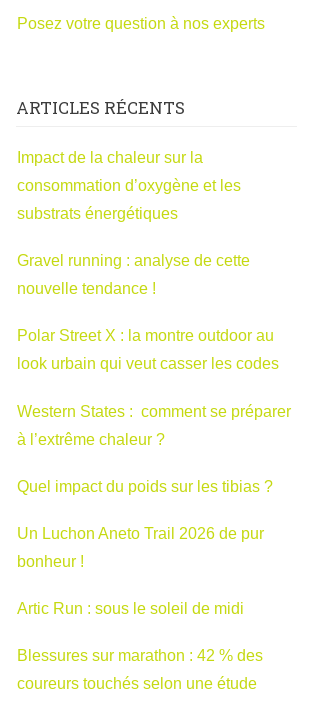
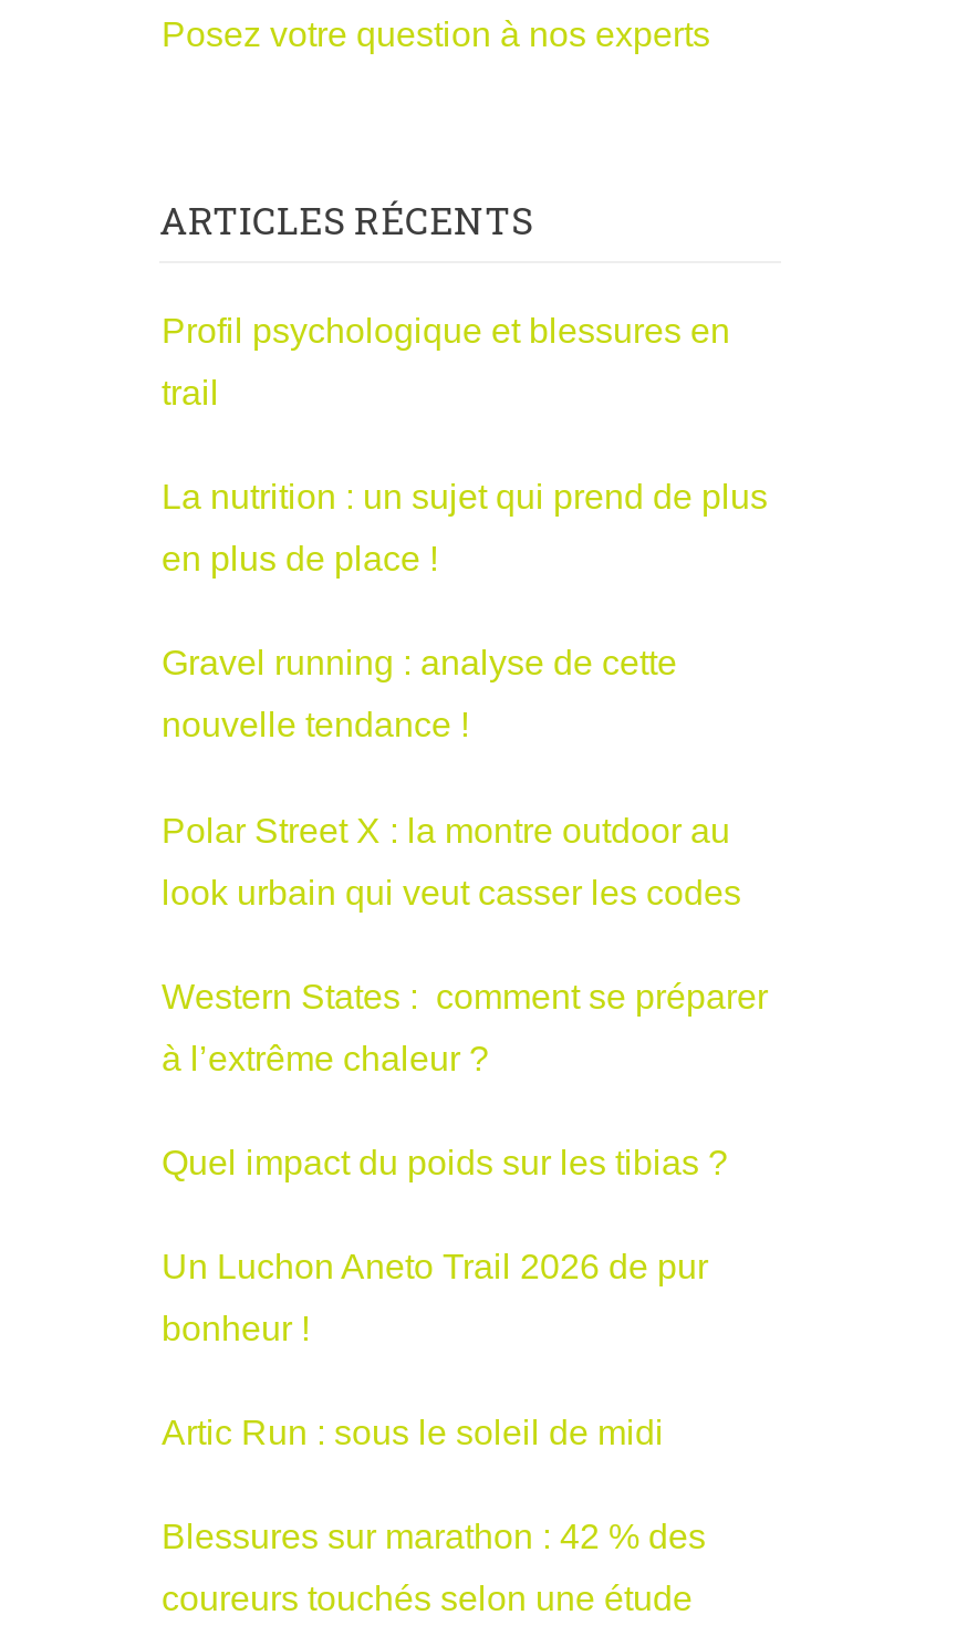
- Impact de la chaleur sur la
- consommation d’oxygène et les
- substrats énergétiques
+ Profil psychologique et blessures en
+ trail
+ La nutrition : un sujet qui prend de plus
+ en plus de place !
